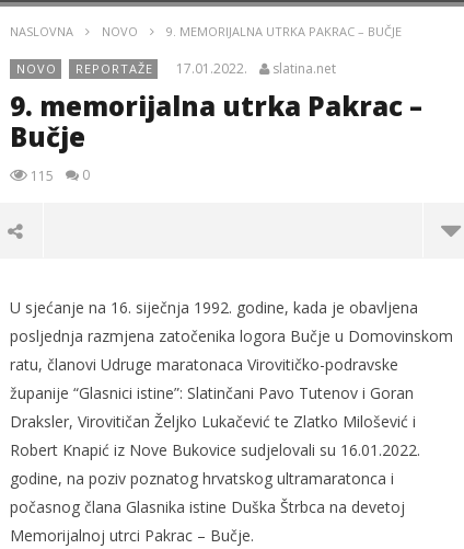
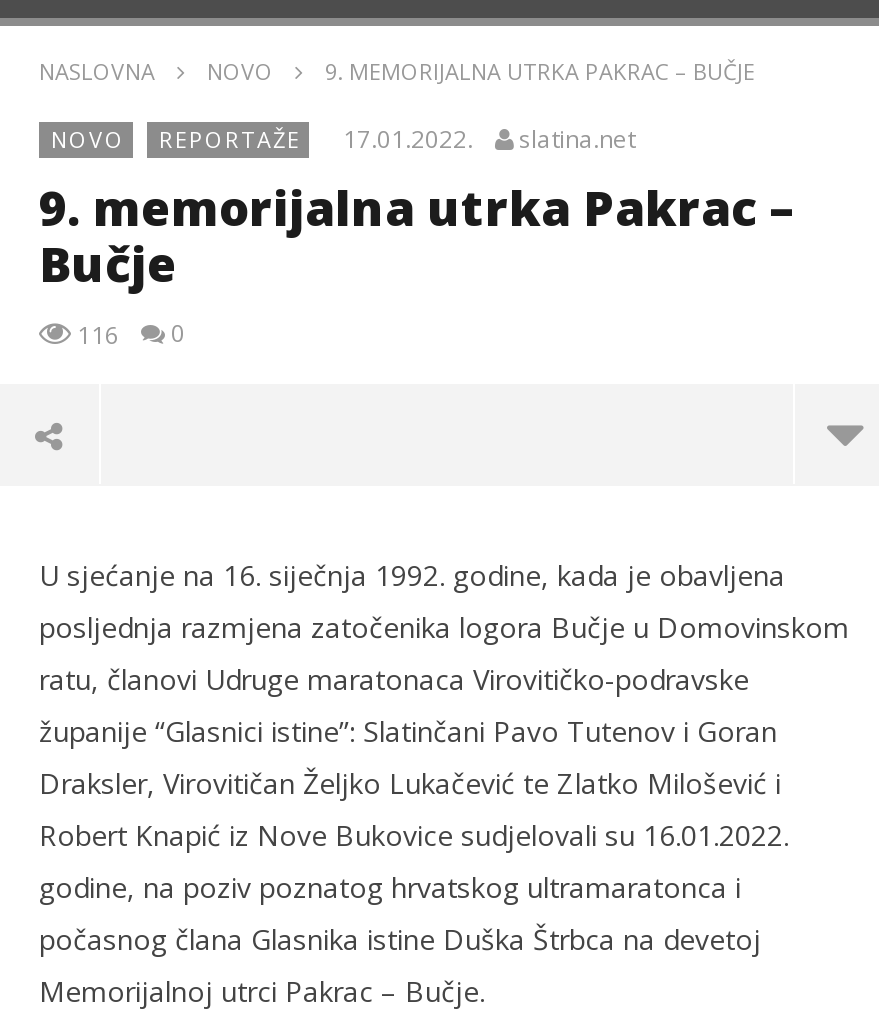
- 115 0
+ 116 0
